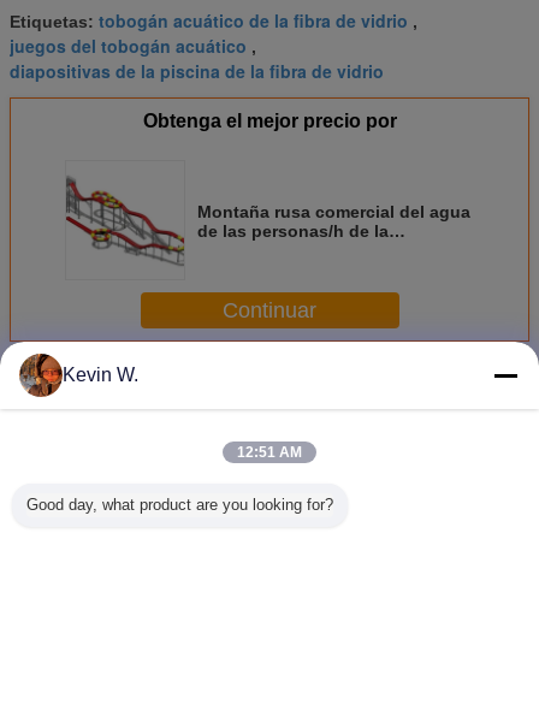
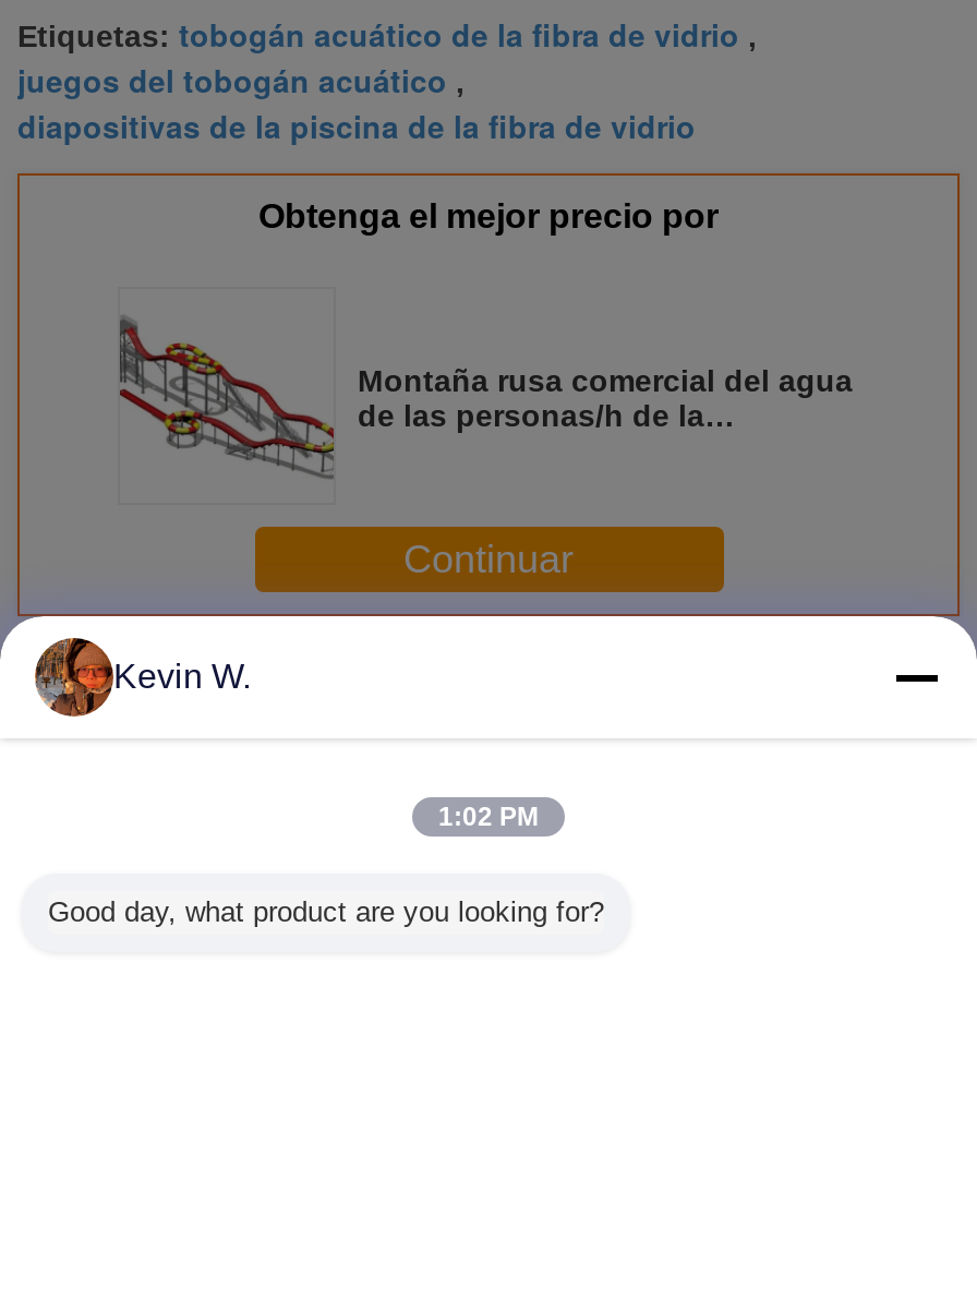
- 12:51 AM
+ 1:02 PM
